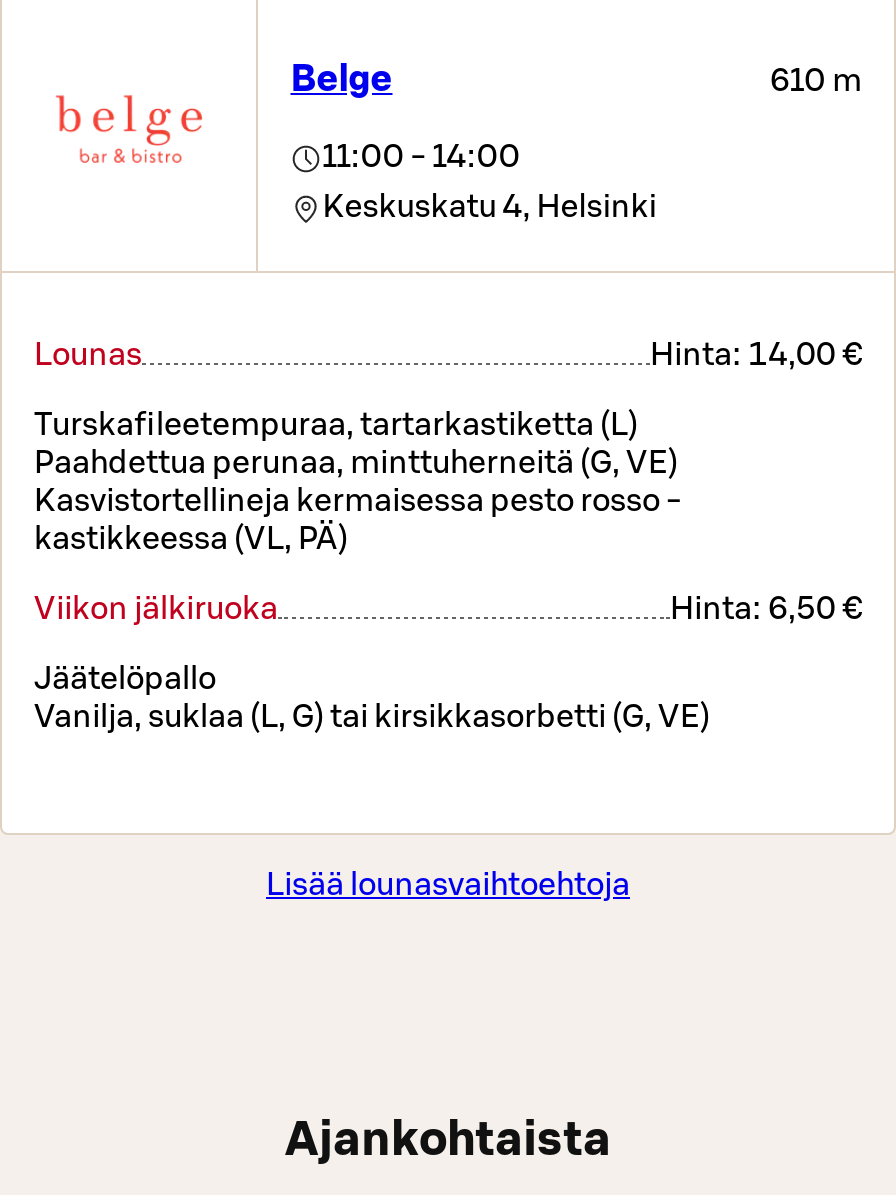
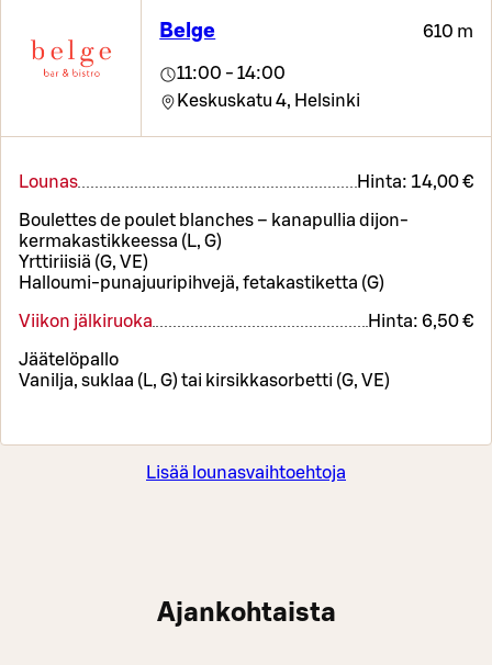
- Turskafileetempuraa, tartarkastiketta (L)
- Paahdettua perunaa, minttuherneitä (G, VE)
- Kasvistortellineja kermaisessa pesto rosso -
- kastikkeessa (VL, PÄ)
+ Boulettes de poulet blanches – kanapullia dijon-
+ kermakastikkeessa (L, G)
+ Yrttiriisiä (G, VE)
+ Halloumi-punajuuripihvejä, fetakastiketta (G)
